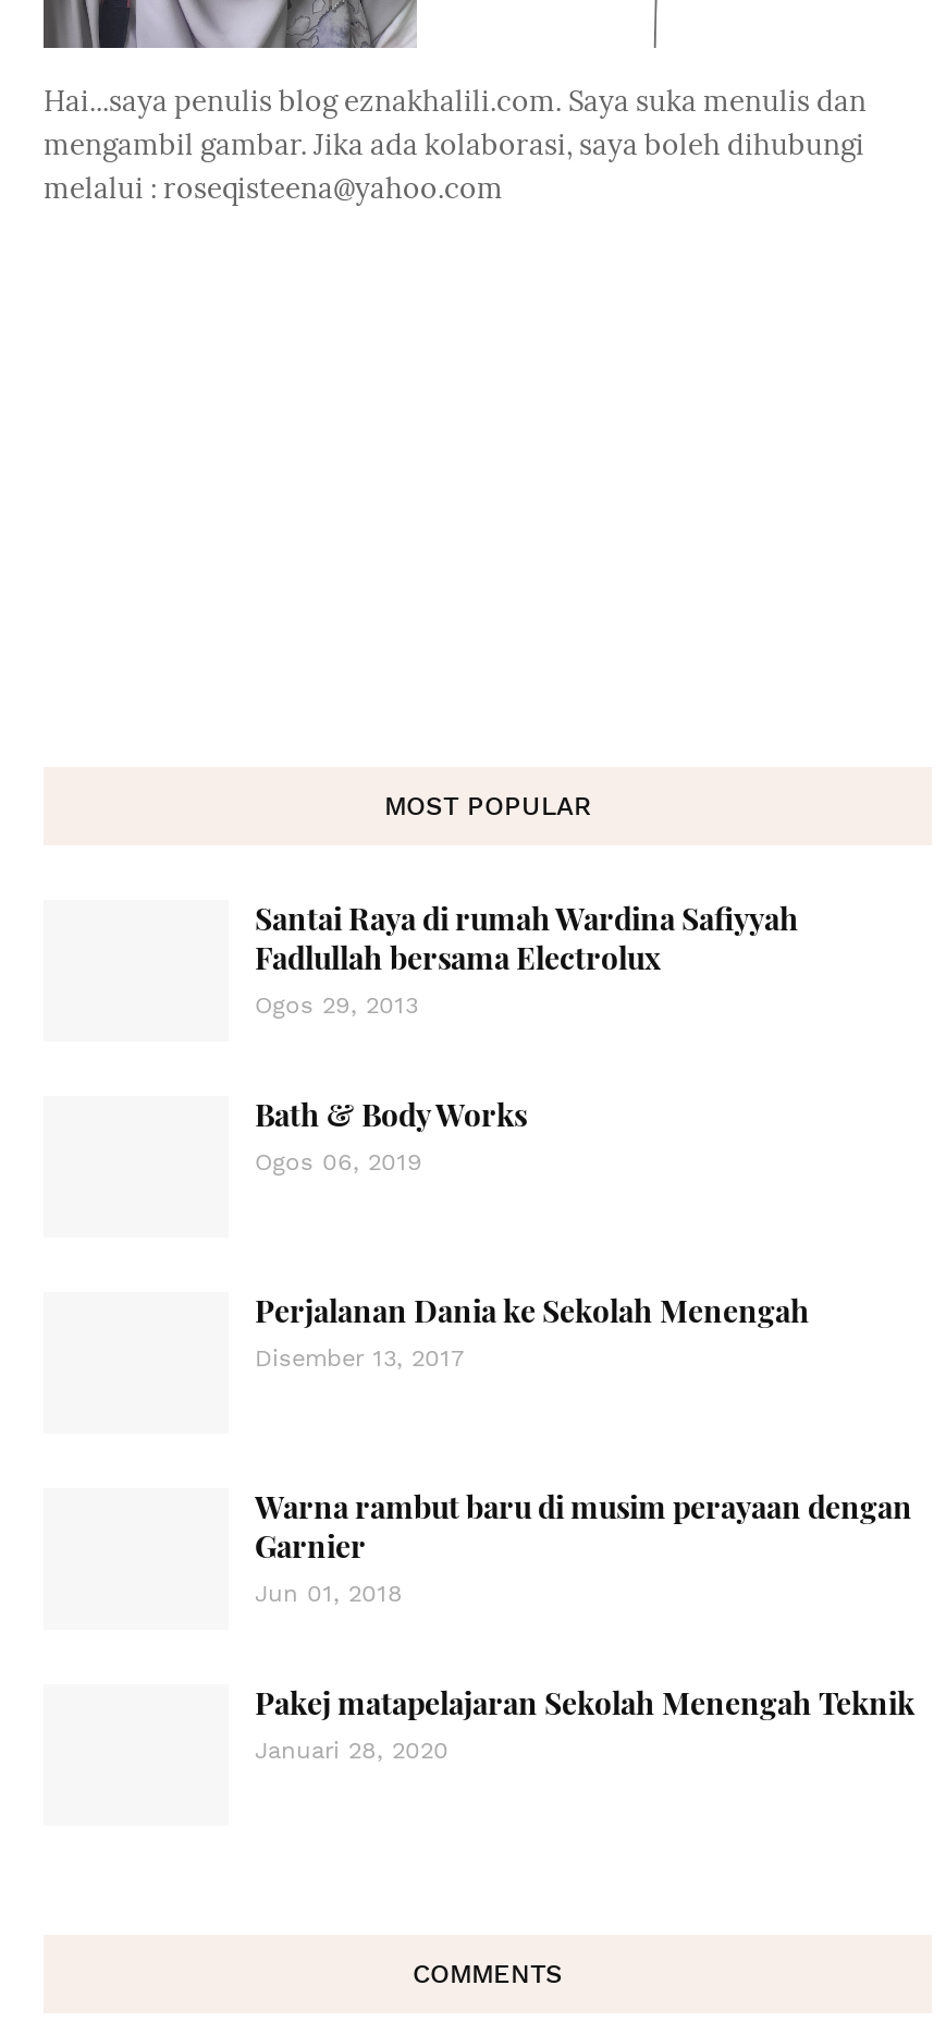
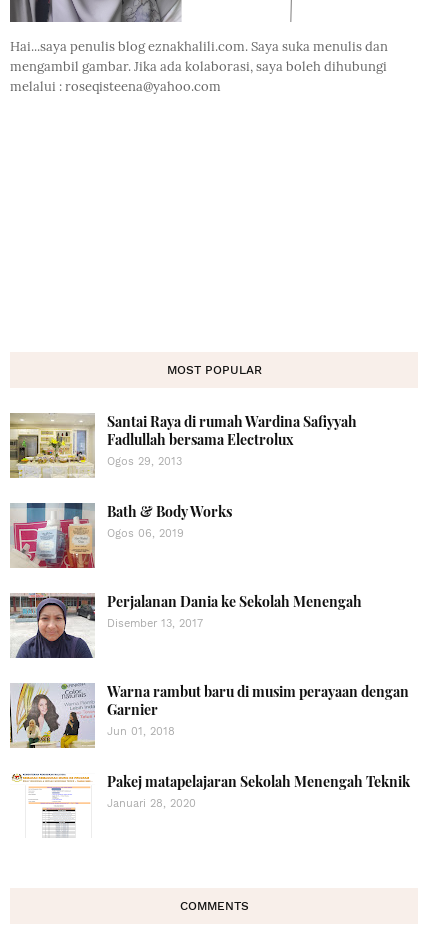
+ [image]

+ [image]

+ [image]

+ [image]

+ [image]
